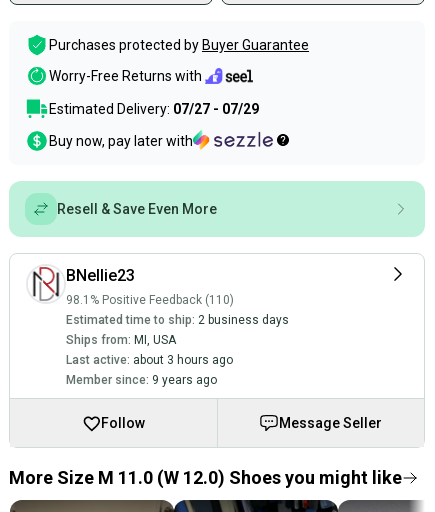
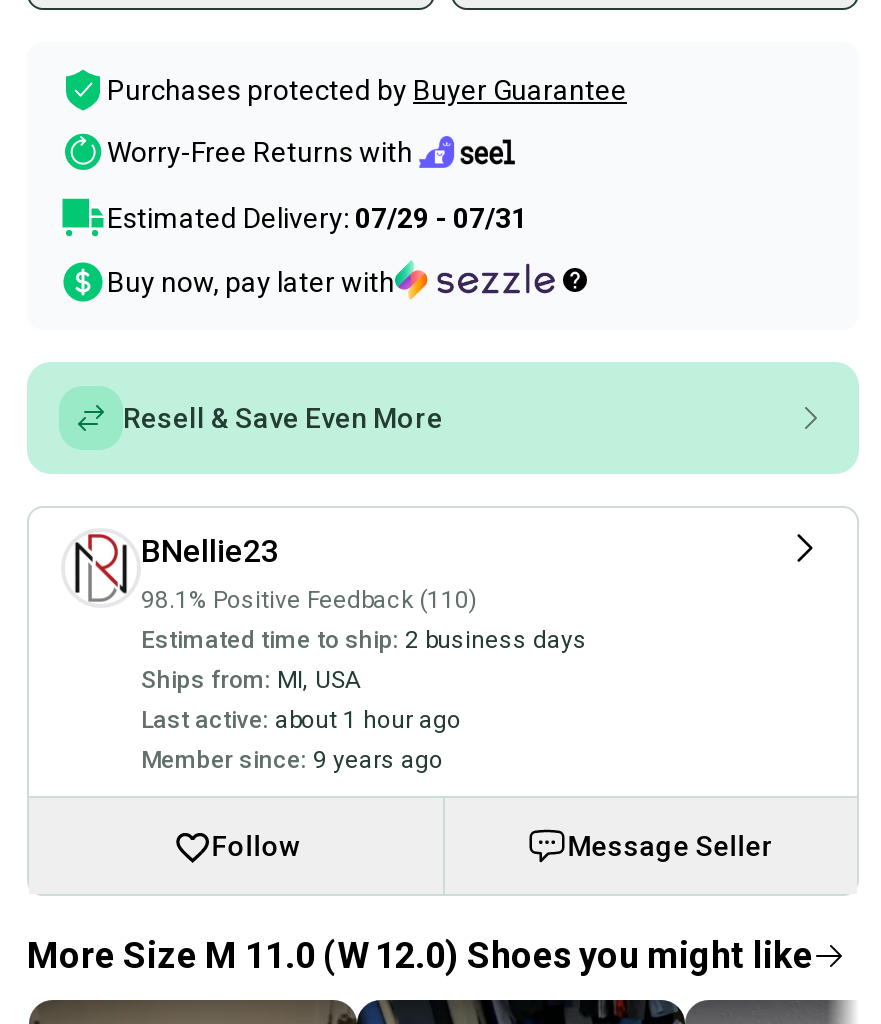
- Estimated Delivery: 07/27 - 07/29
+ Estimated Delivery: 07/29 - 07/31

- Last active: about 3 hours ago
+ Last active: about 1 hour ago
